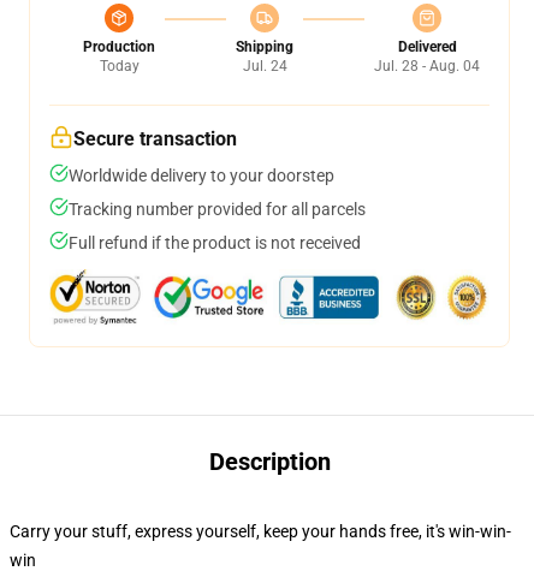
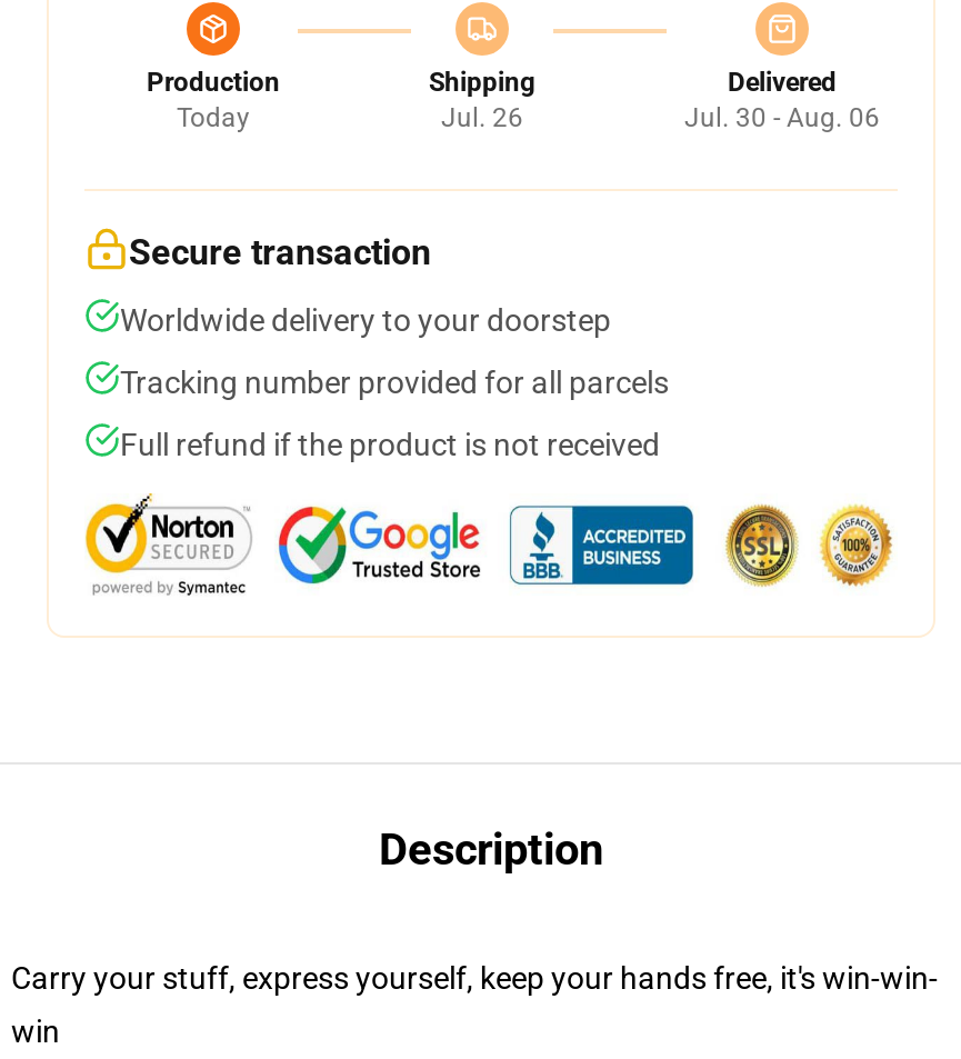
- Jul. 24
+ Jul. 26

- Jul. 28 - Aug. 04
+ Jul. 30 - Aug. 06
